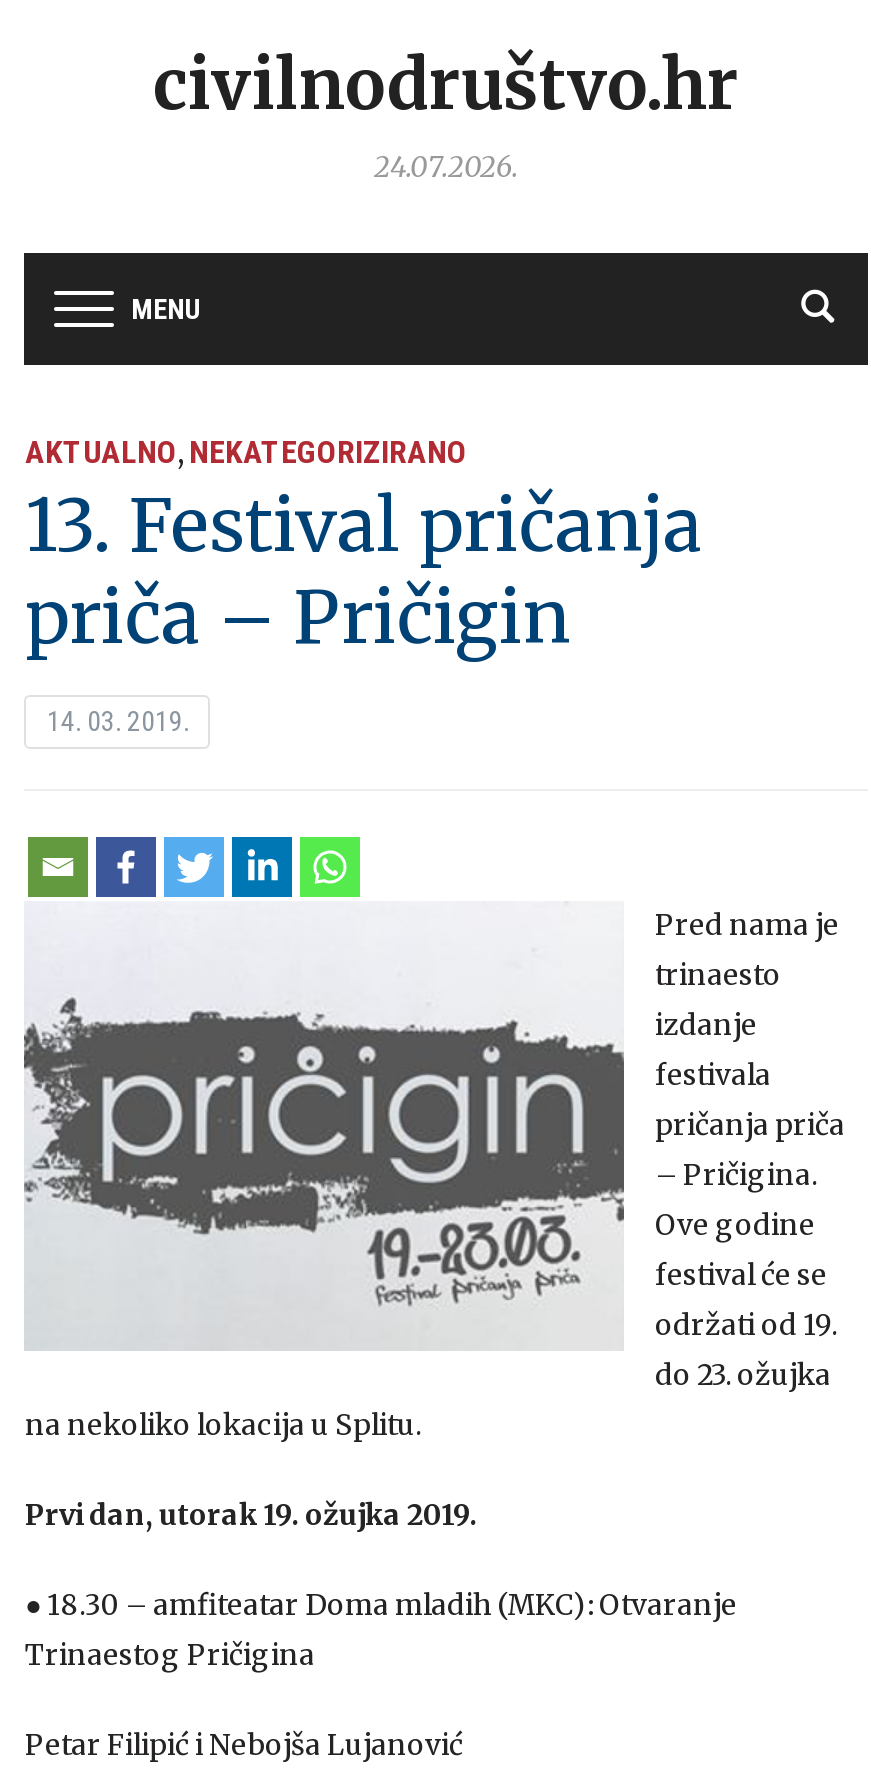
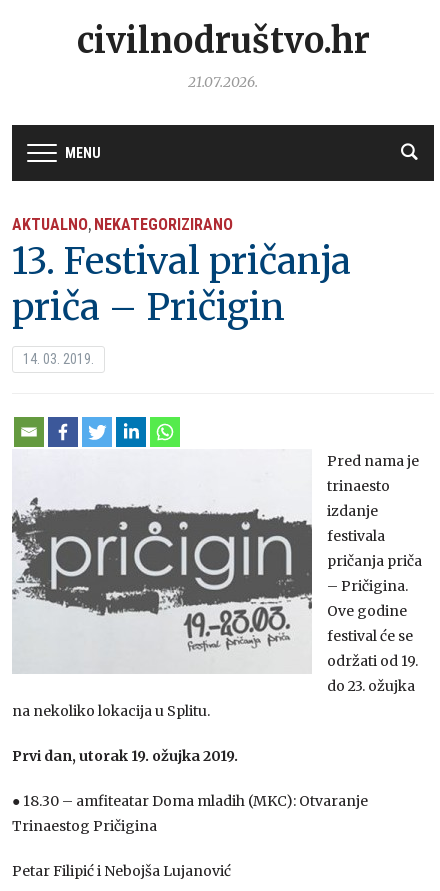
- 24.07.2026.
+ 21.07.2026.
